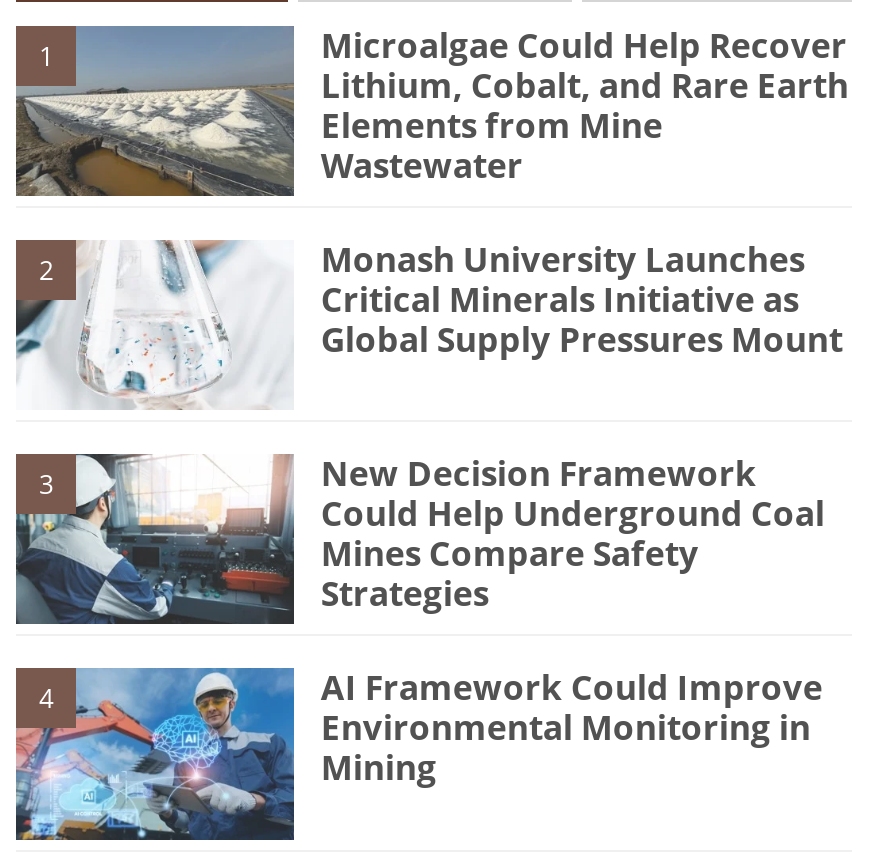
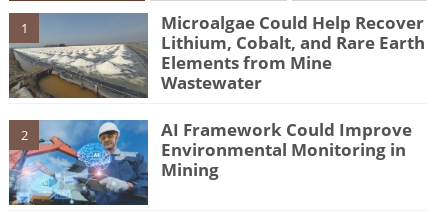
- [image]
- Monash University Launches
- Critical Minerals Initiative as
- Global Supply Pressures Mount
- 3
- New Decision Framework
- Could Help Underground Coal
- Mines Compare Safety
- Strategies
- 4

- [image]
